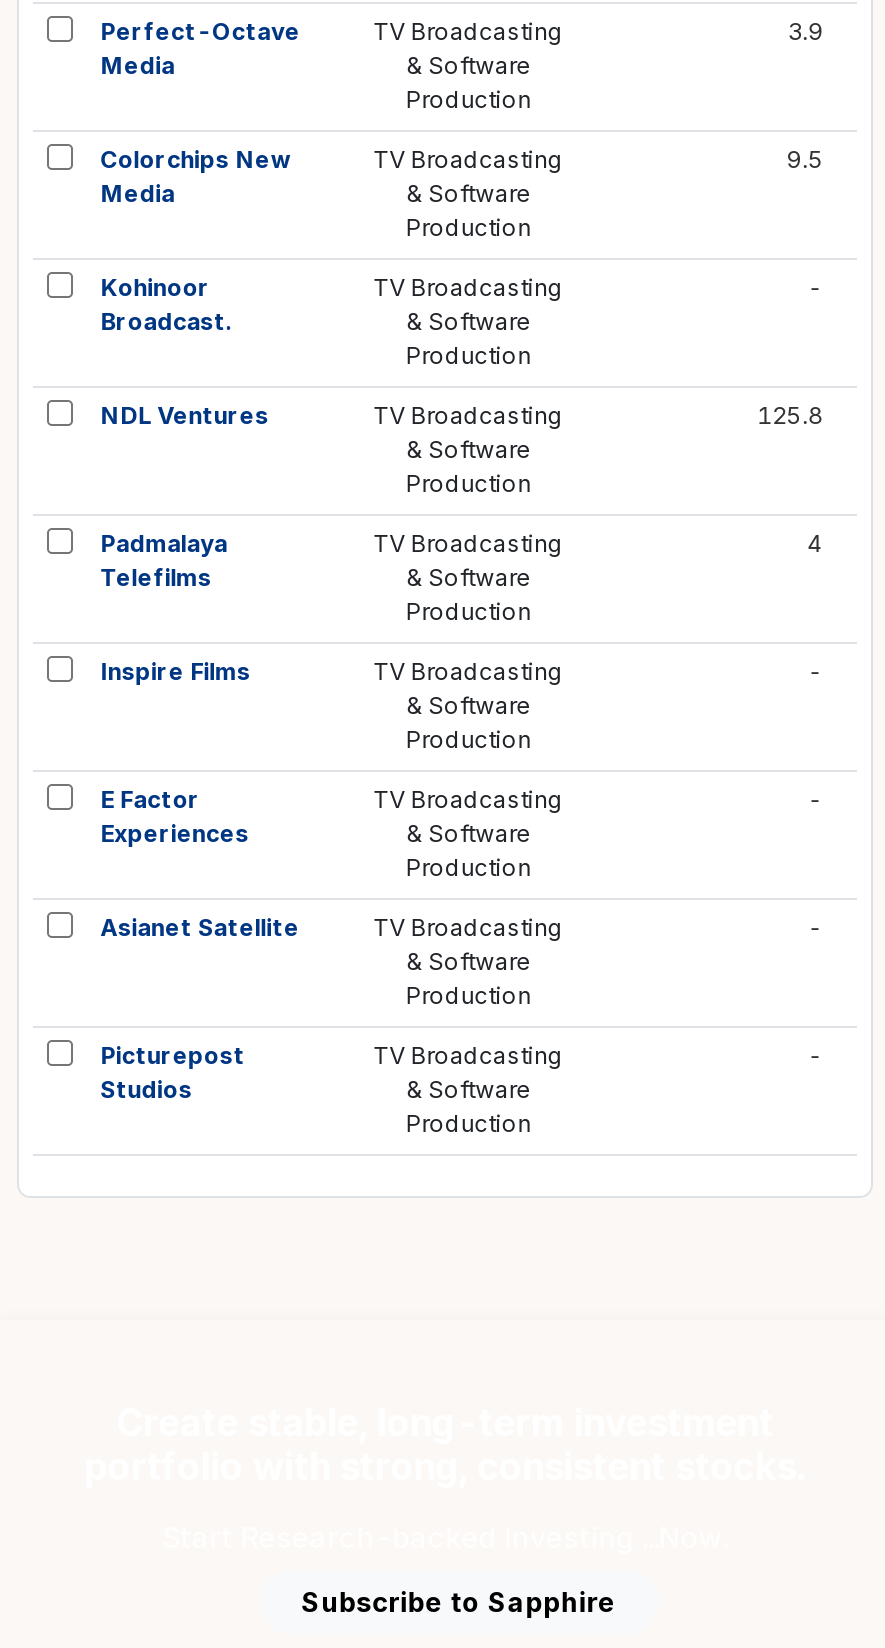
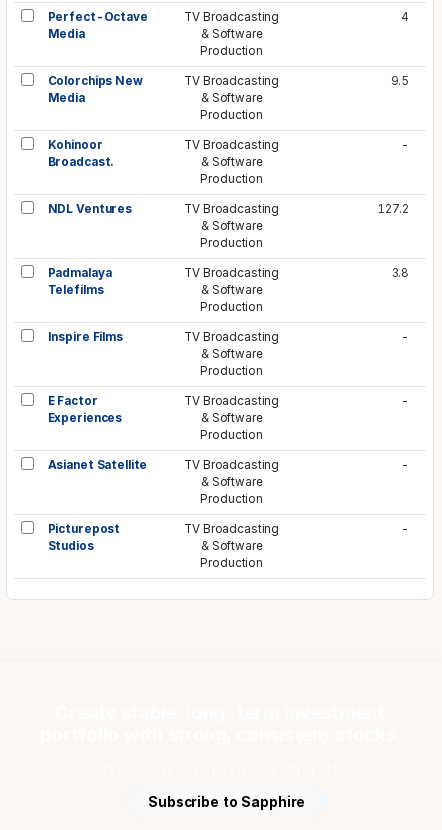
- 3.9
+ 4

- 125.8
+ 127.2

- 4
+ 3.8
